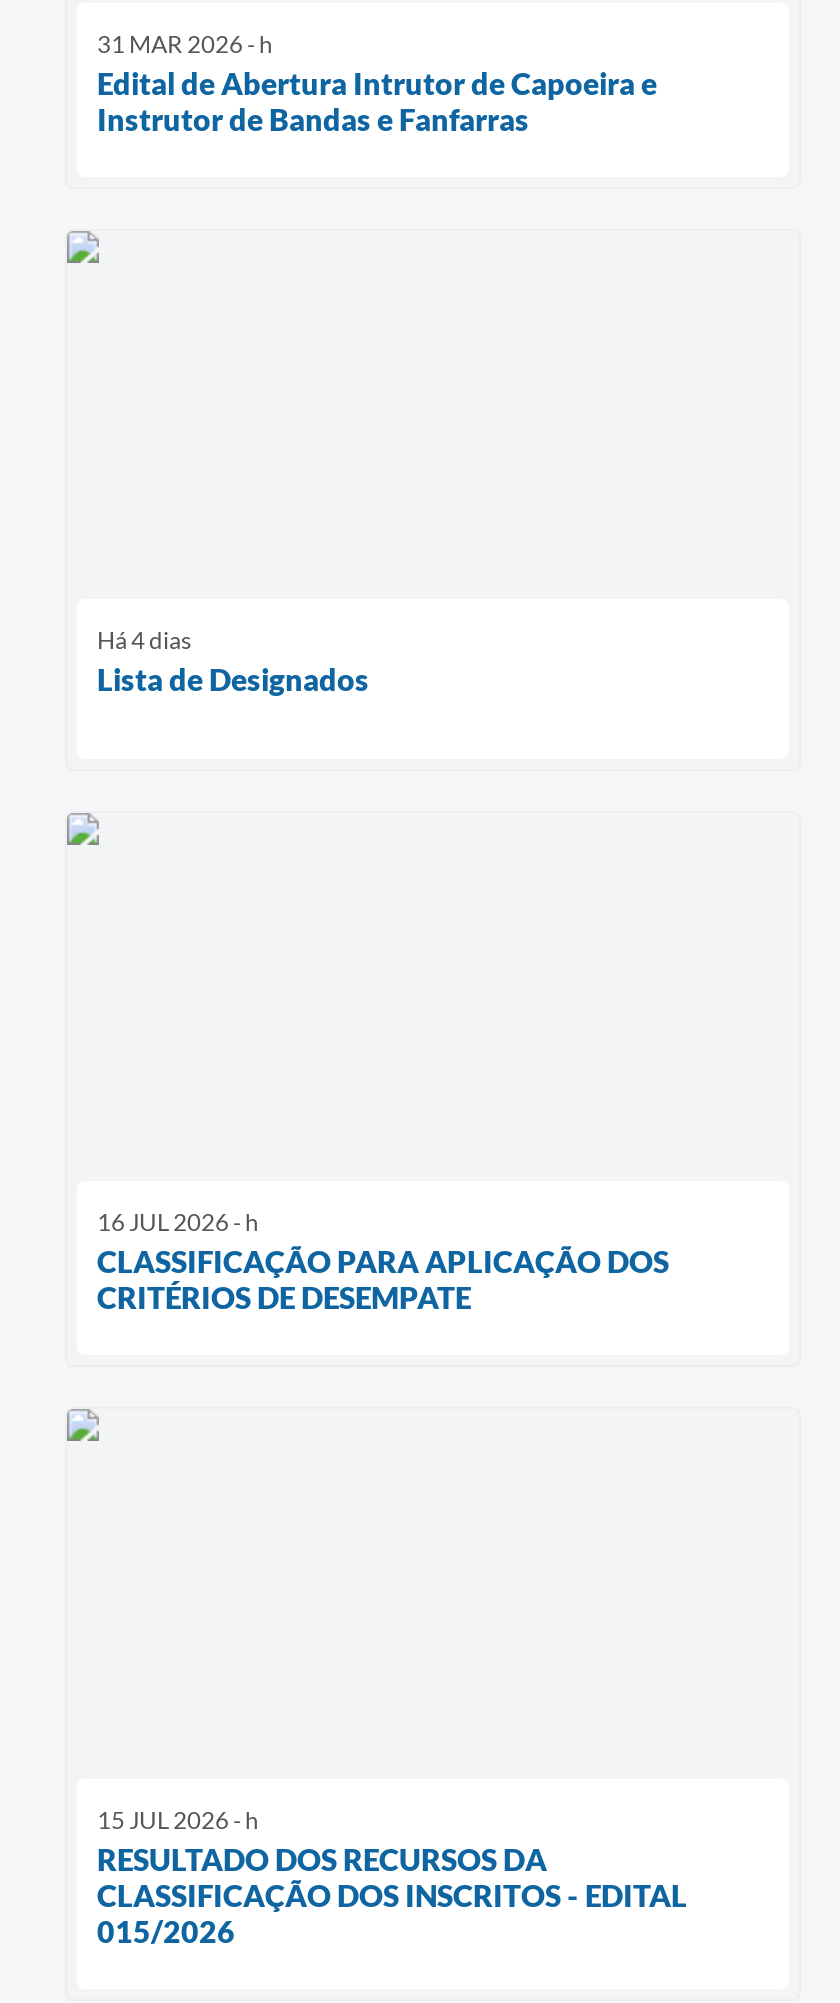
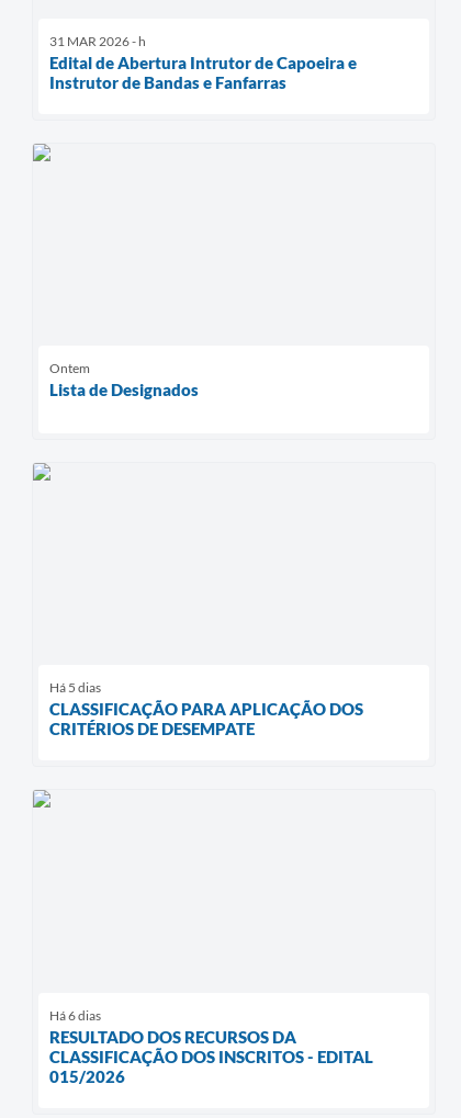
- Há 4 dias
+ Ontem

- 16 JUL 2026 - h
+ Há 5 dias

- 15 JUL 2026 - h
+ Há 6 dias
